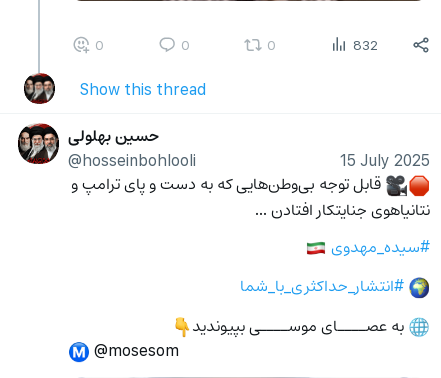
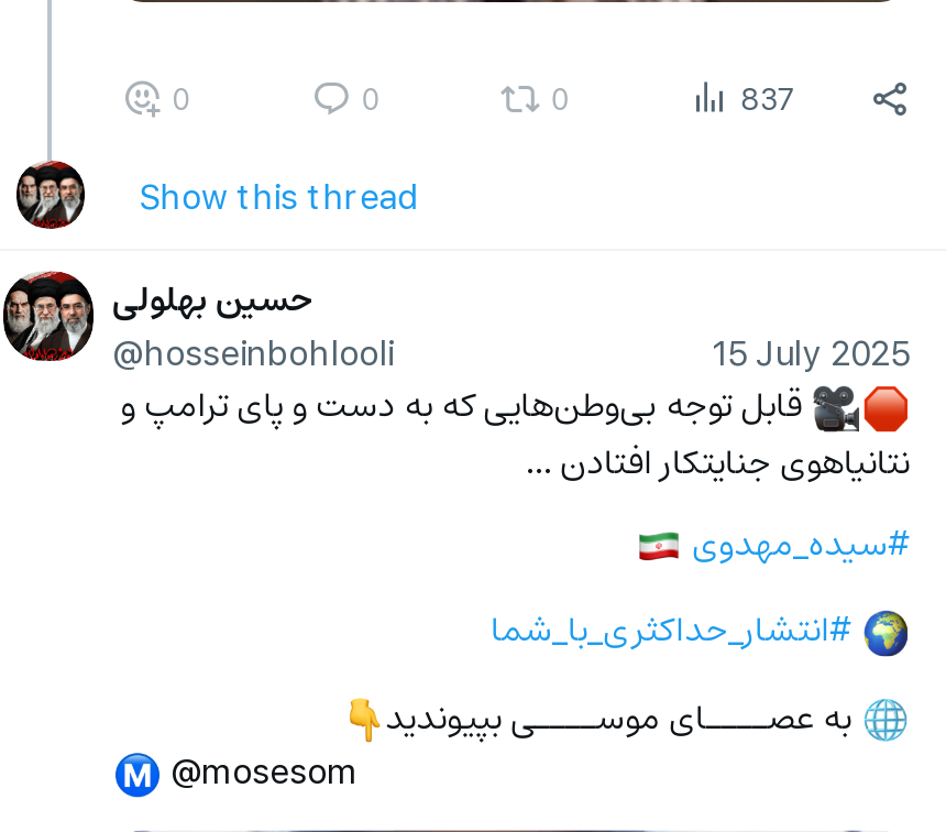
- 832
+ 837
